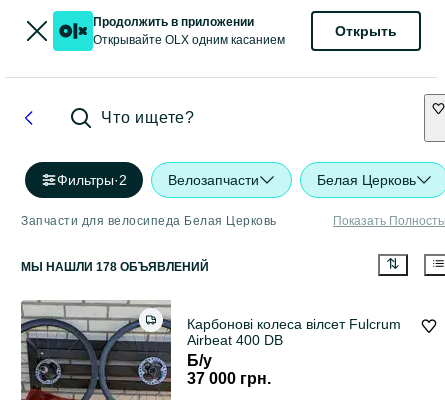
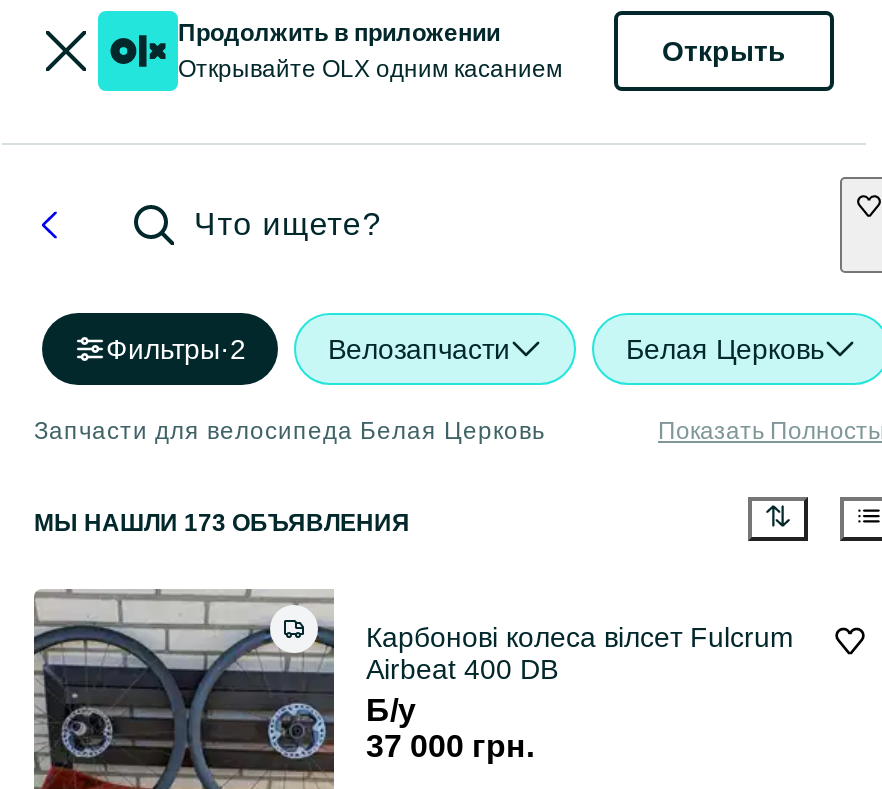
- МЫ НАШЛИ 178 ОБЪЯВЛЕНИЙ
+ МЫ НАШЛИ 173 ОБЪЯВЛЕНИЯ
